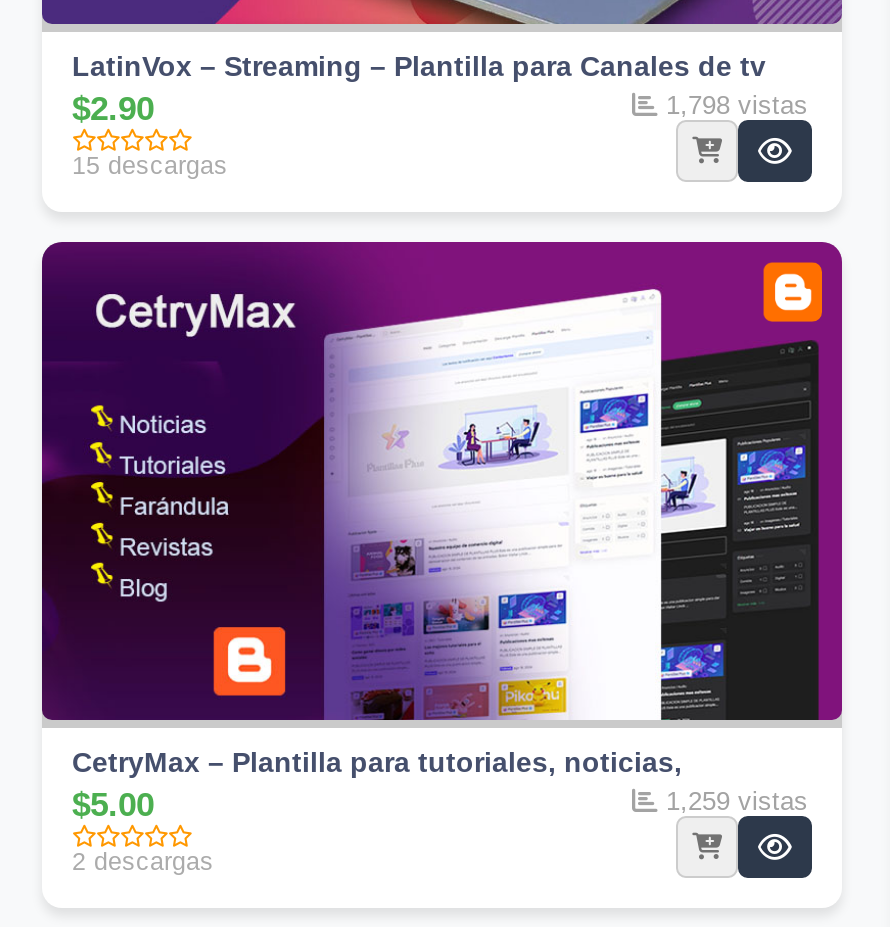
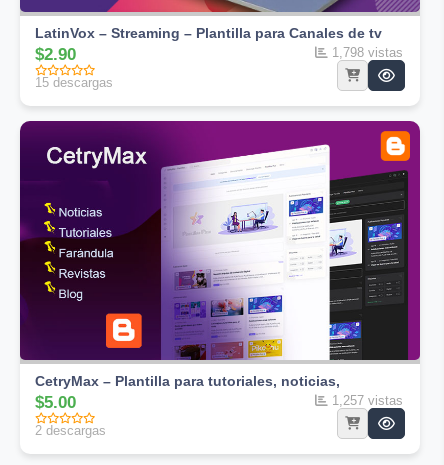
- 1,259 vistas
+ 1,257 vistas
